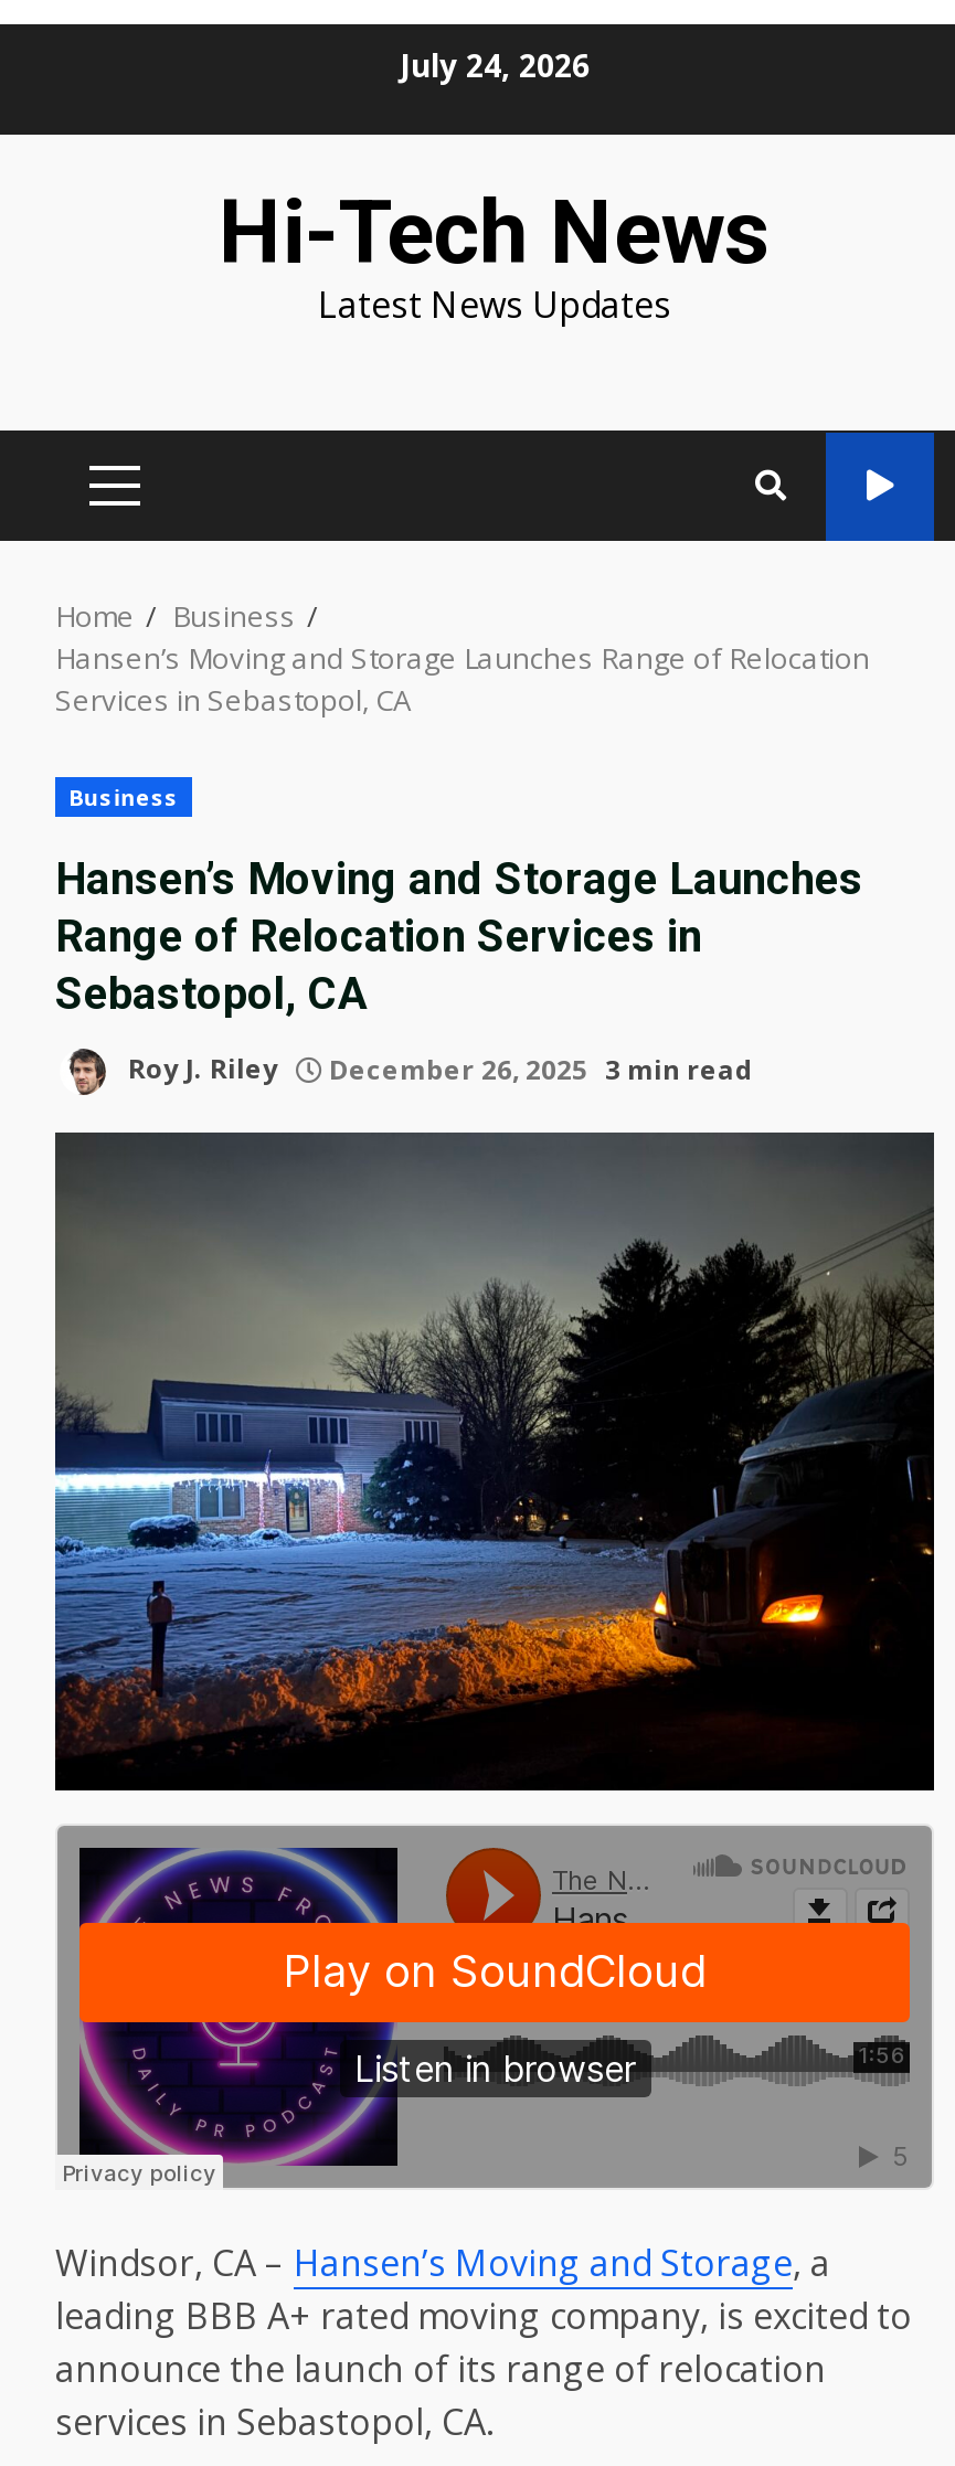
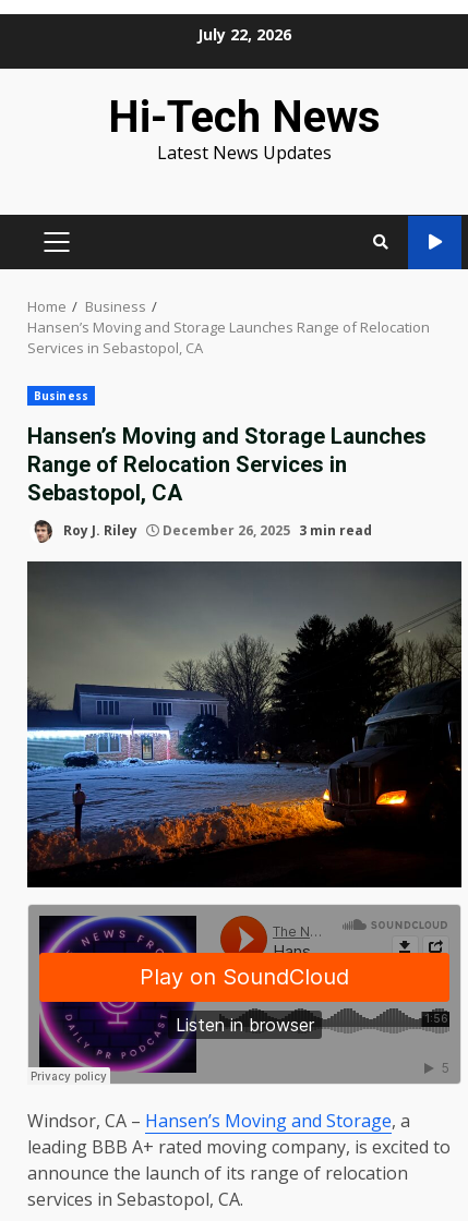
- July 24, 2026
+ July 22, 2026
